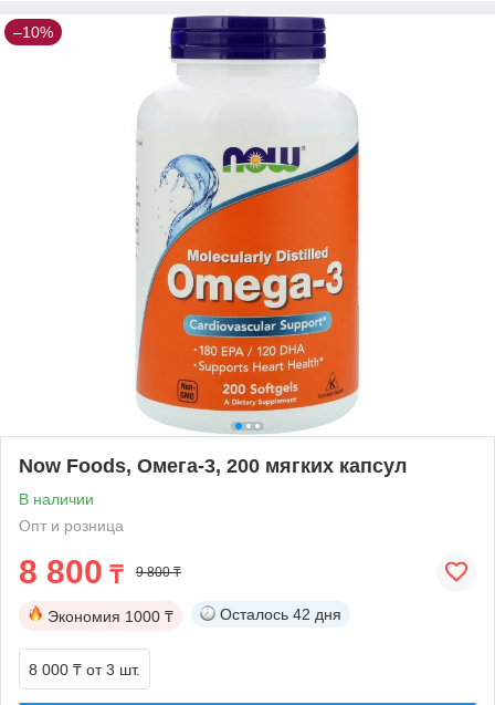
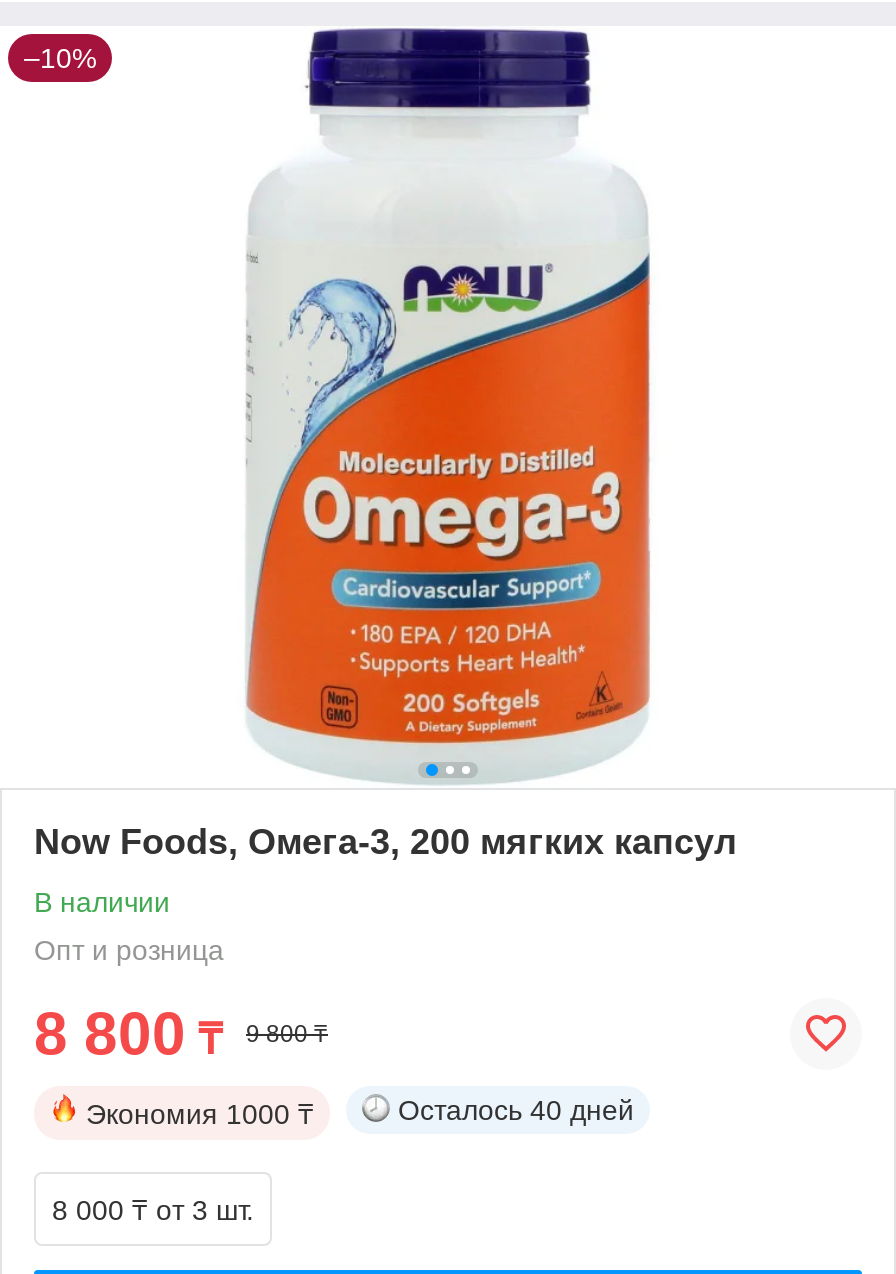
- Осталось 42 дня
+ Осталось 40 дней
